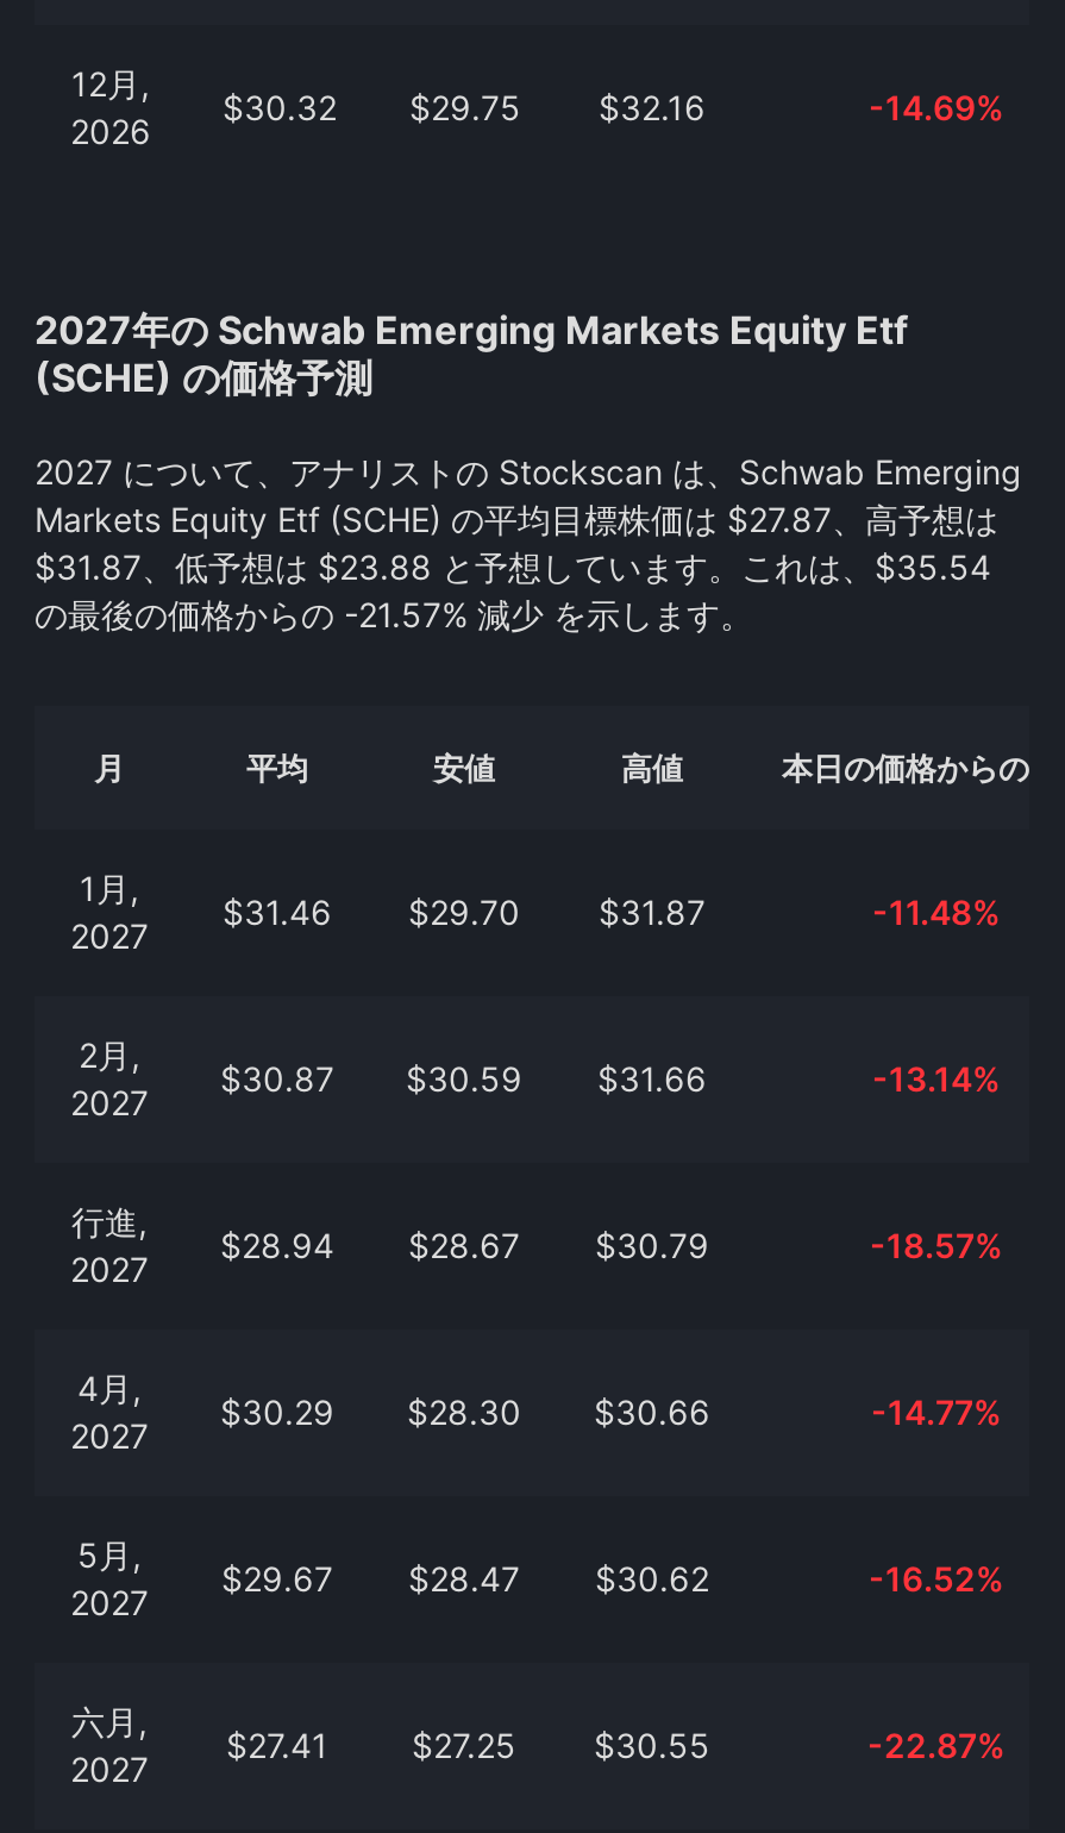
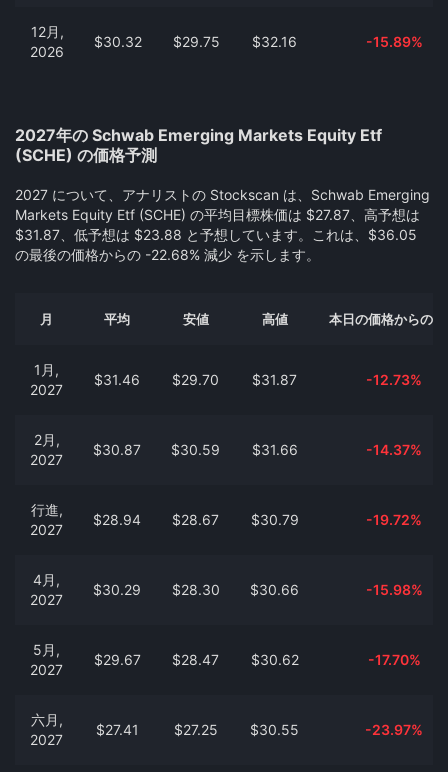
- -14.69%
+ -15.89%

- $31.87、低予想は $23.88 と予想しています。これは、$35.54
+ $31.87、低予想は $23.88 と予想しています。これは、$36.05

- の最後の価格からの -21.57% 減少 を示します。
+ の最後の価格からの -22.68% 減少 を示します。

- -11.48%
+ -12.73%

- -13.14%
+ -14.37%

- -18.57%
+ -19.72%

- -14.77%
+ -15.98%

- -16.52%
+ -17.70%

- -22.87%
+ -23.97%
